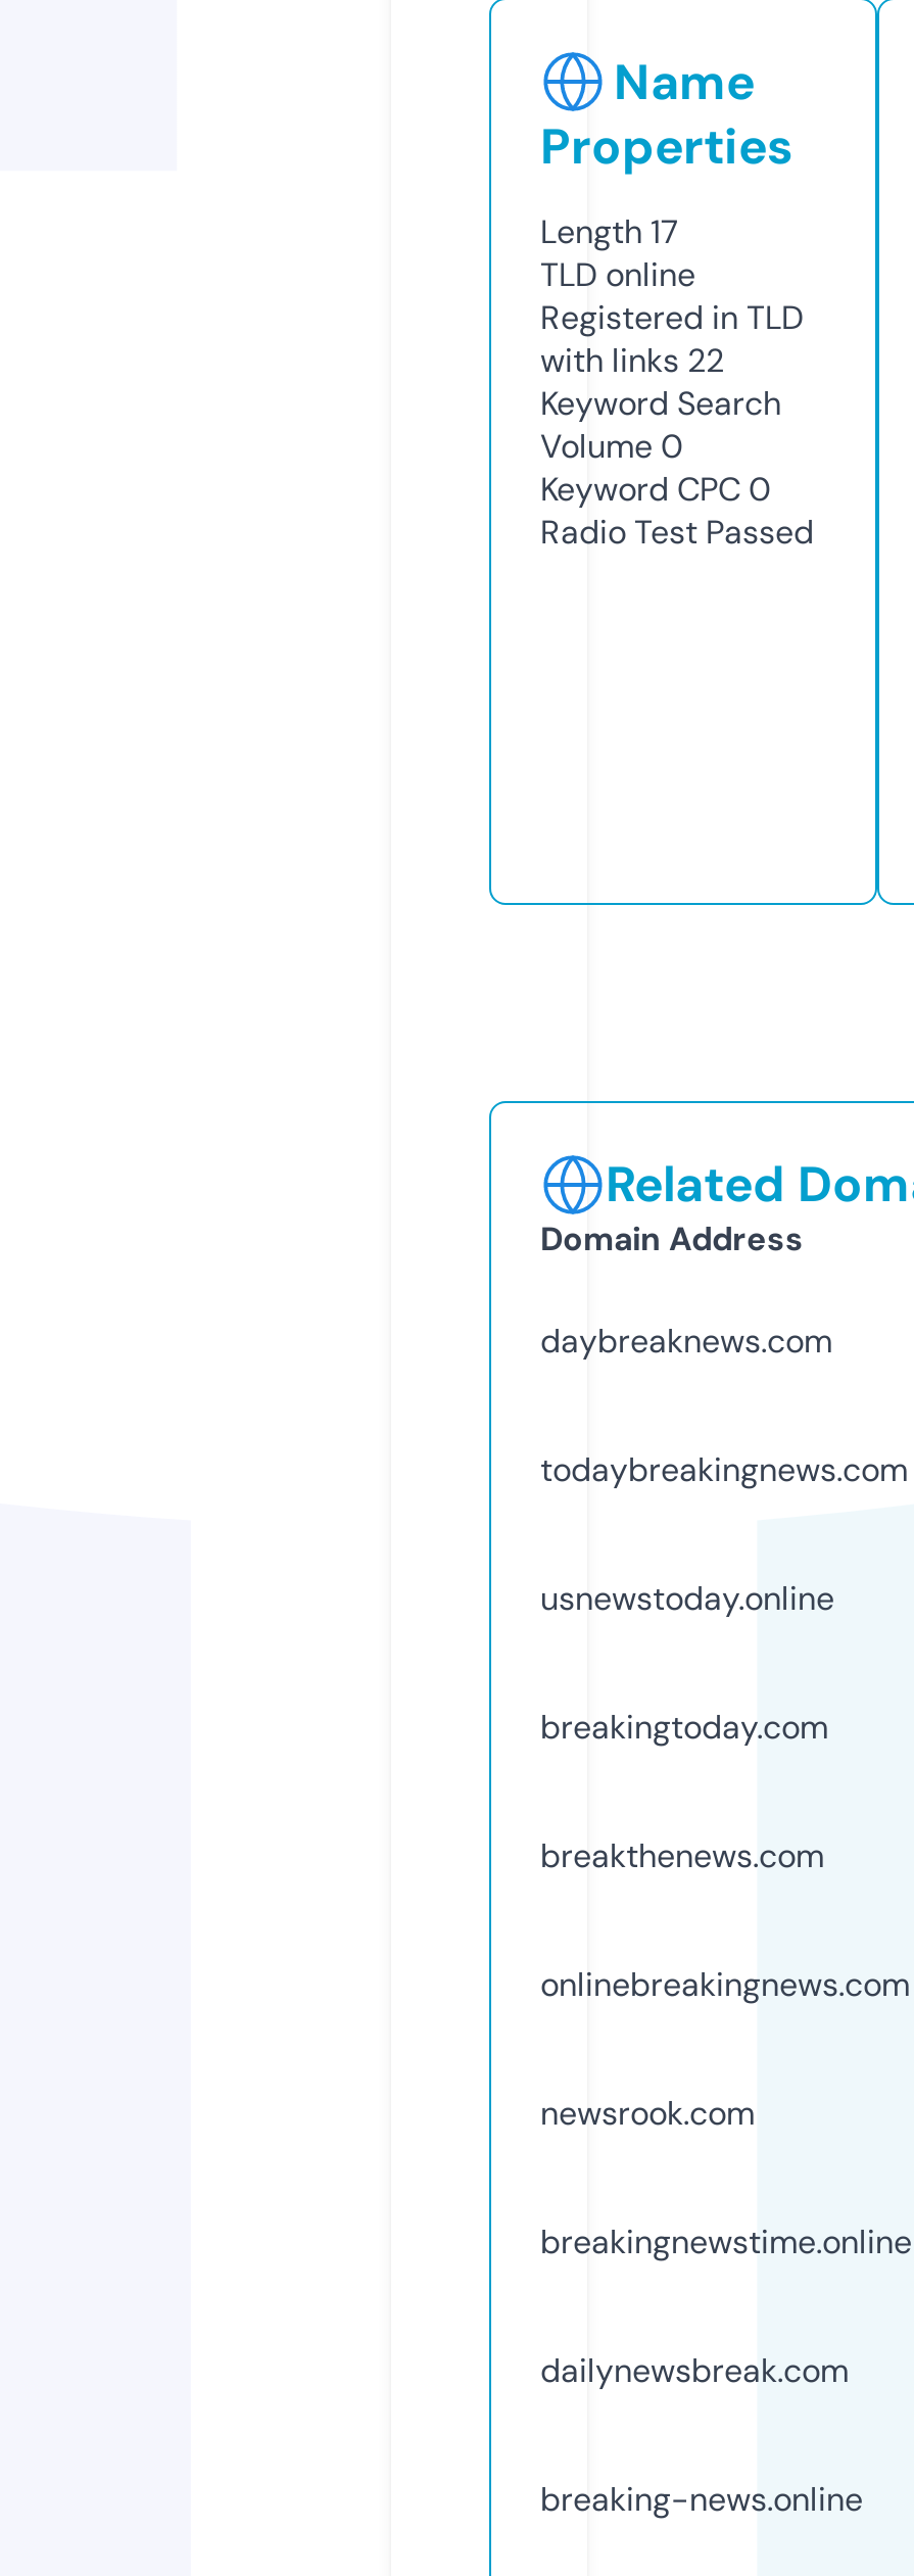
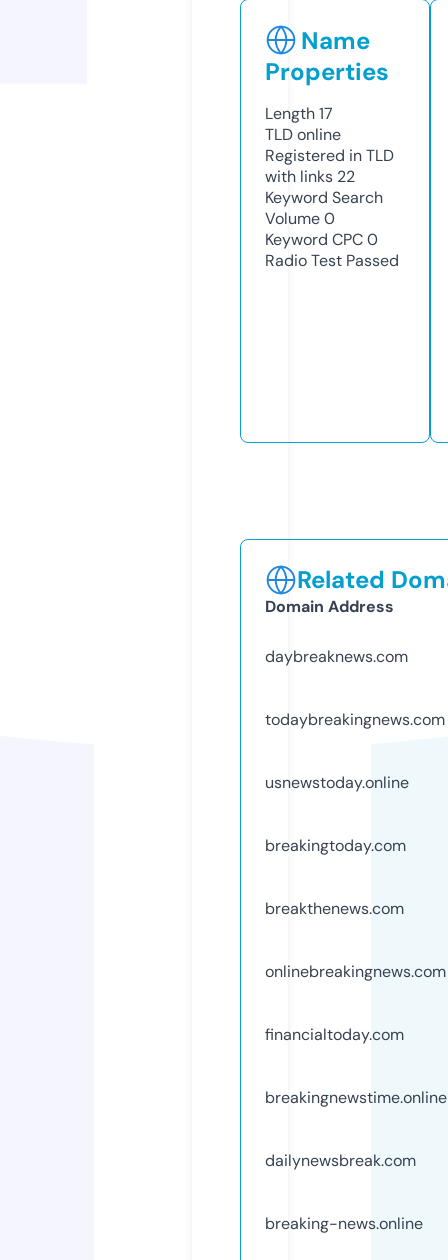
- newsrook.com
+ financialtoday.com
